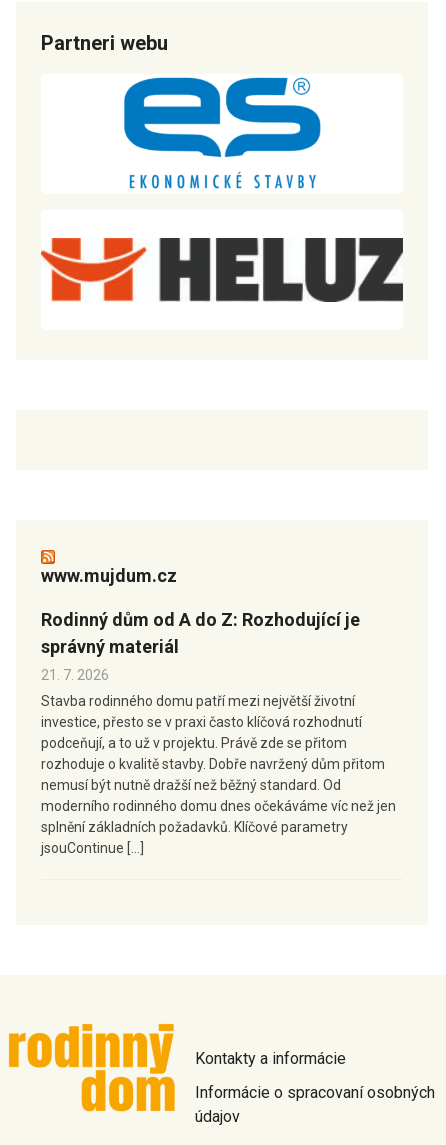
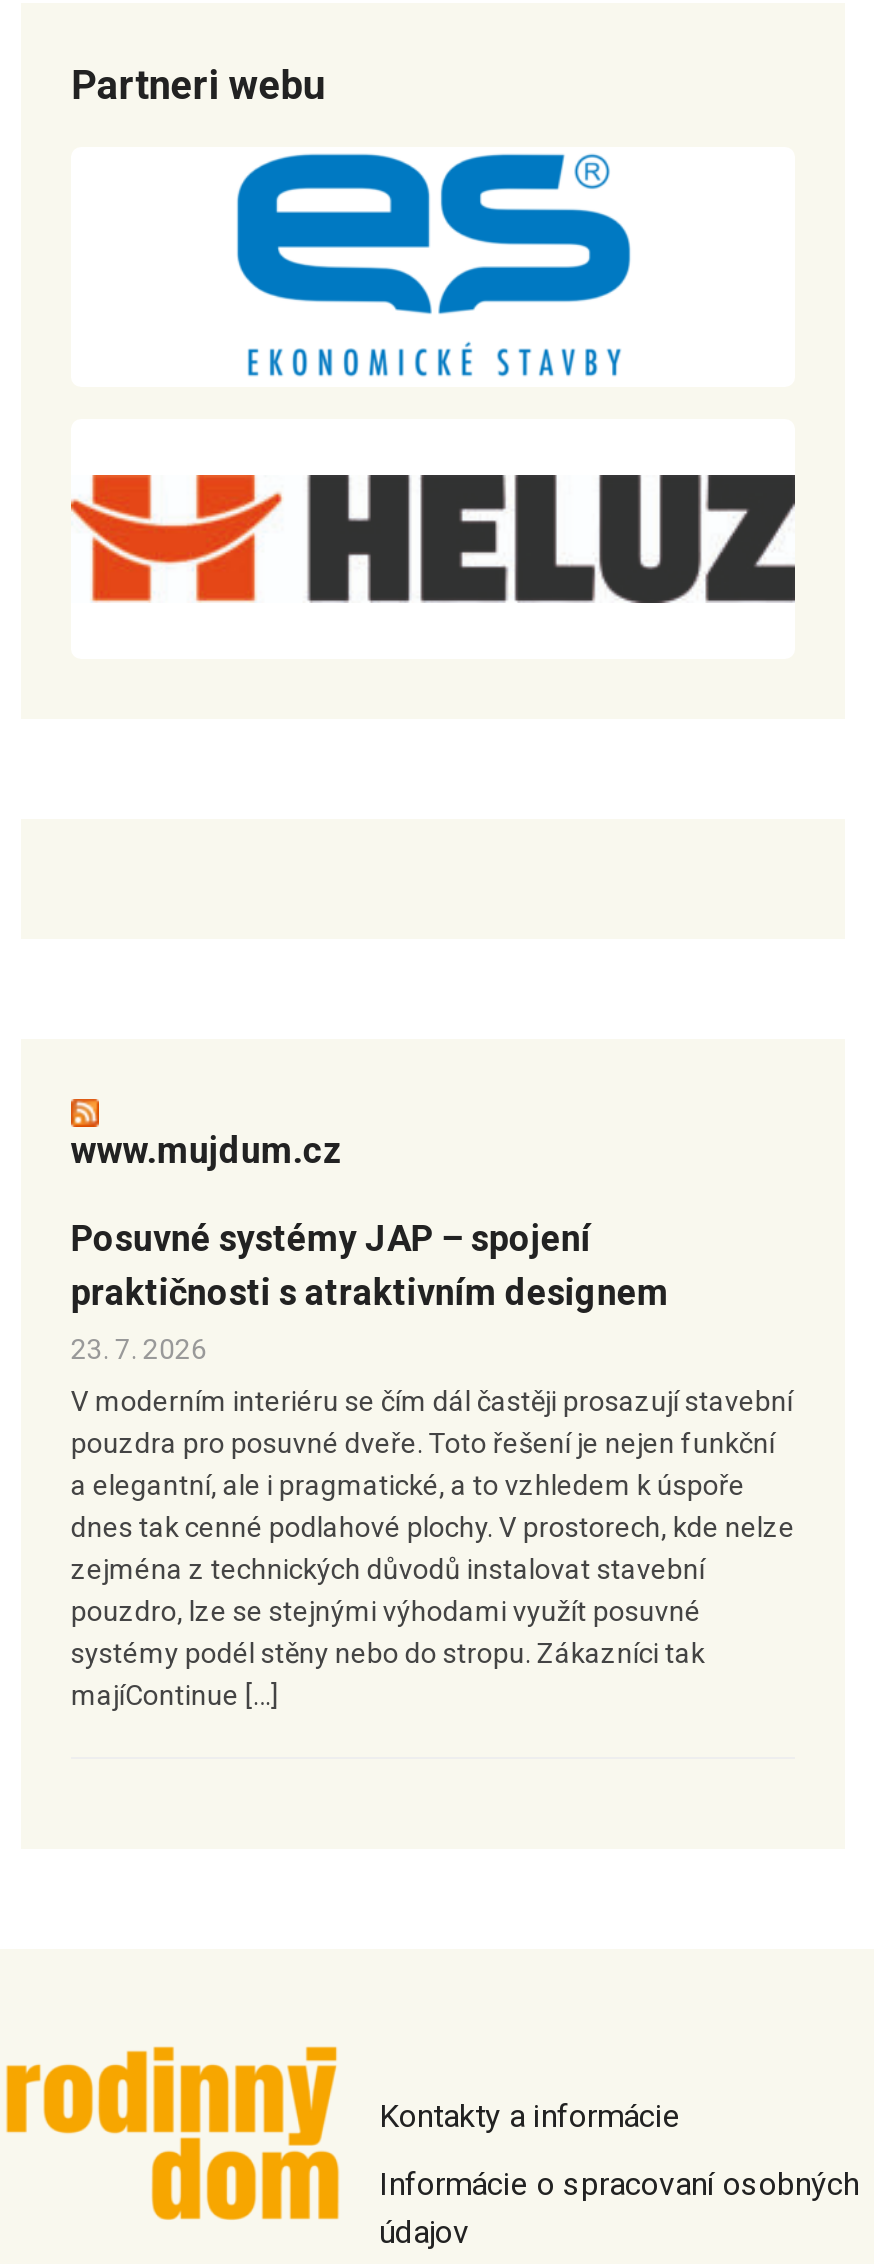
- Rodinný dům od A do Z: Rozhodující je
- správný materiál
+ Posuvné systémy JAP – spojení
+ praktičnosti s atraktivním designem

- 21. 7. 2026
+ 23. 7. 2026

- Stavba rodinného domu patří mezi největší životní
- investice, přesto se v praxi často klíčová rozhodnutí
- podceňují, a to už v projektu. Právě zde se přitom
- rozhoduje o kvalitě stavby. Dobře navržený dům přitom
- nemusí být nutně dražší než běžný standard. Od
- moderního rodinného domu dnes očekáváme víc než jen
- splnění základních požadavků. Klíčové parametry
- jsouContinue […]
+ V moderním interiéru se čím dál častěji prosazují stavební
+ pouzdra pro posuvné dveře. Toto řešení je nejen funkční
+ a elegantní, ale i pragmatické, a to vzhledem k úspoře
+ dnes tak cenné podlahové plochy. V prostorech, kde nelze
+ zejména z technických důvodů instalovat stavební
+ pouzdro, lze se stejnými výhodami využít posuvné
+ systémy podél stěny nebo do stropu. Zákazníci tak
+ majíContinue […]
